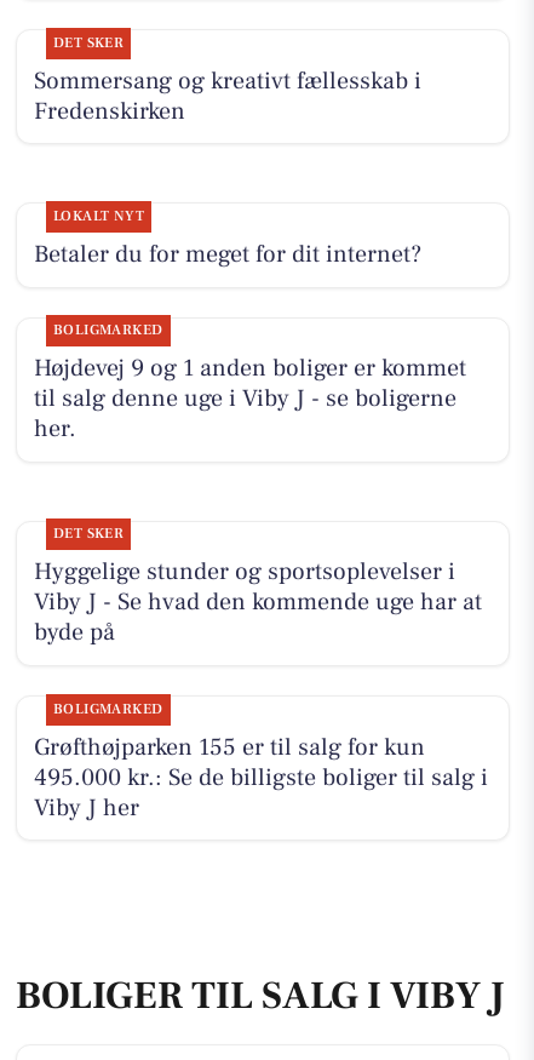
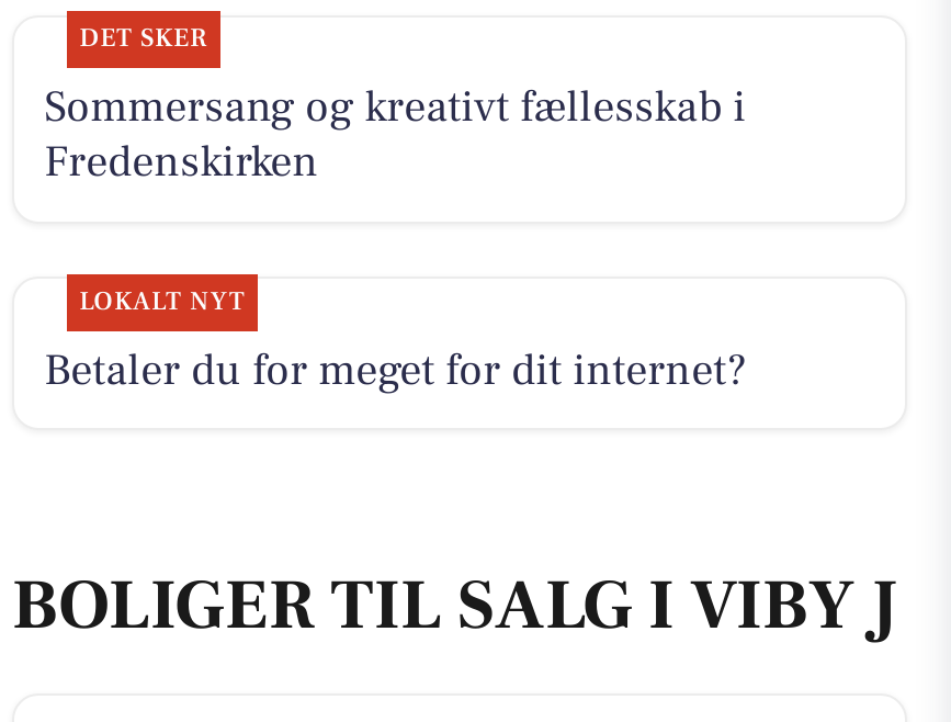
- BOLIGMARKED
- Højdevej 9 og 1 anden boliger er kommet
- til salg denne uge i Viby J - se boligerne
- her.

- DET SKER
- Hyggelige stunder og sportsoplevelser i
- Viby J - Se hvad den kommende uge har at
- byde på
- BOLIGMARKED
- Grøfthøjparken 155 er til salg for kun
- 495.000 kr.: Se de billigste boliger til salg i
- Viby J her
